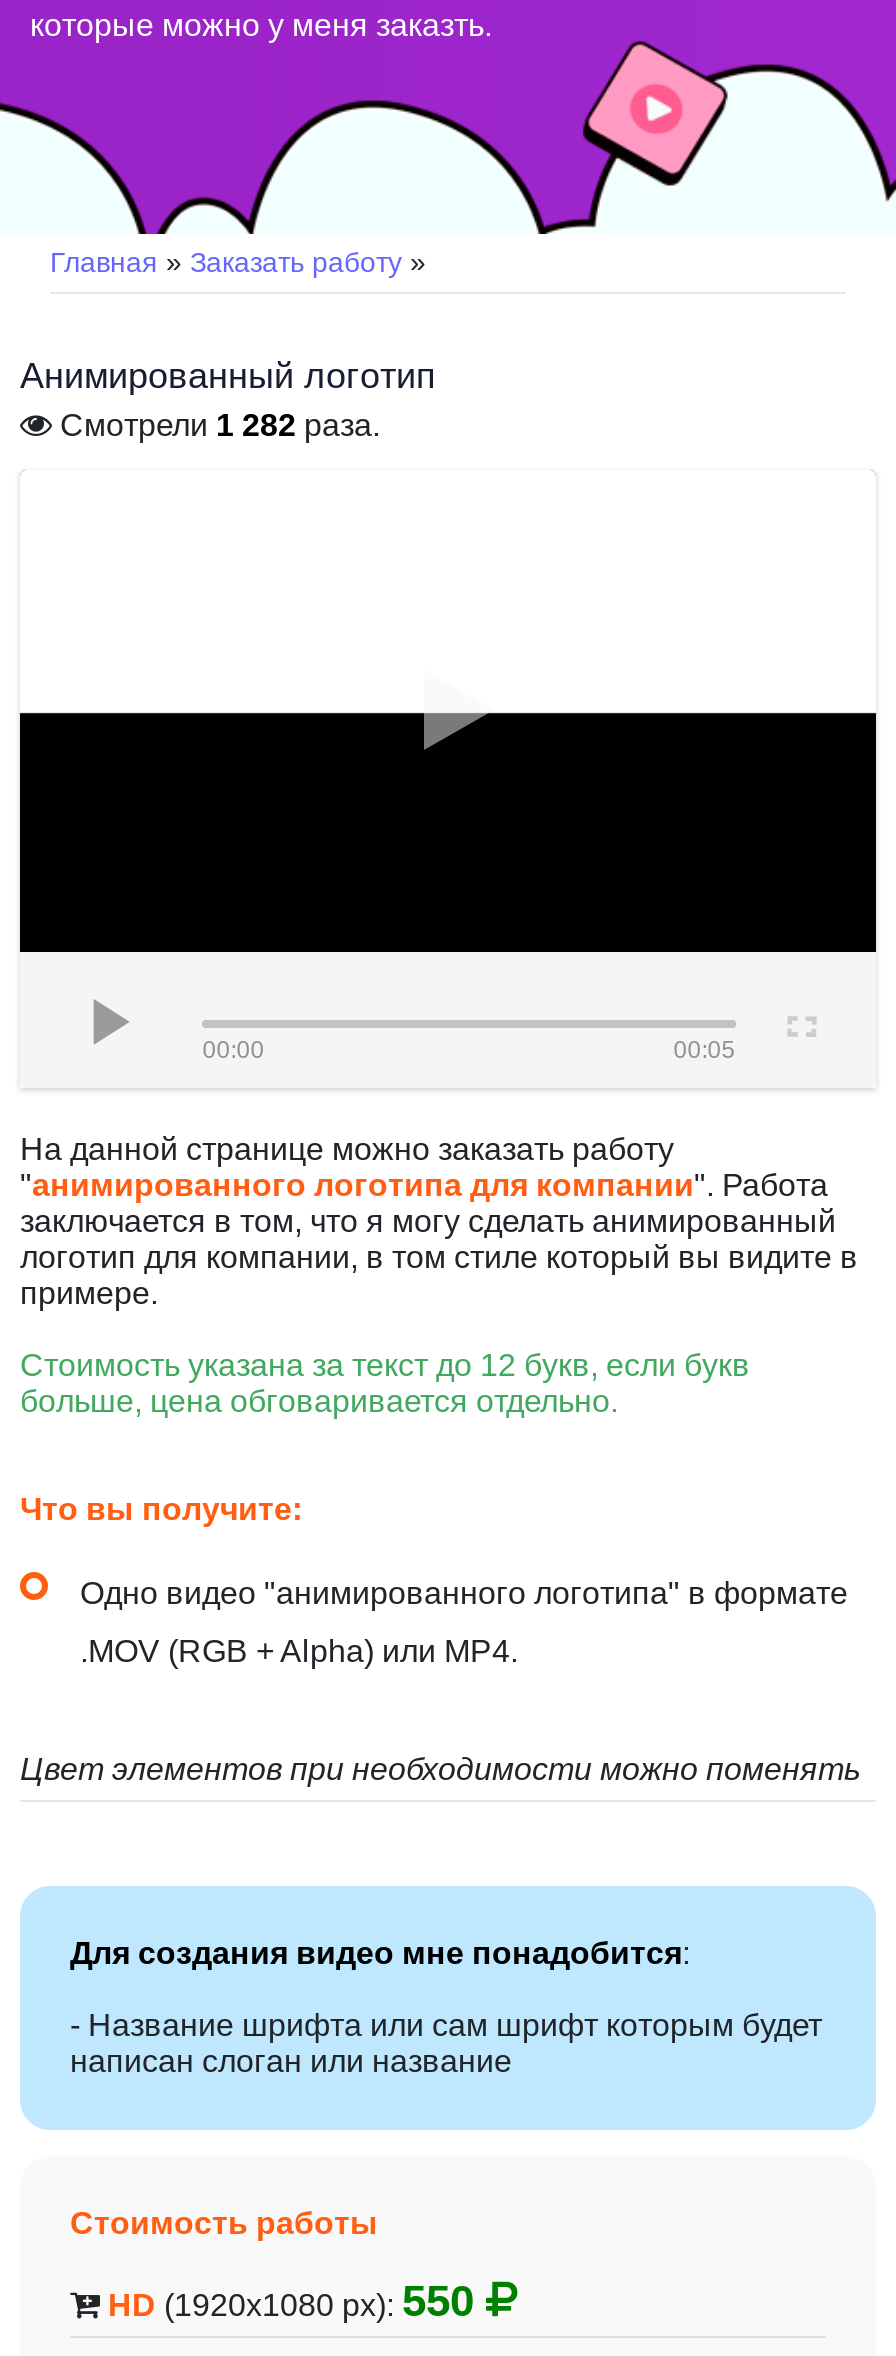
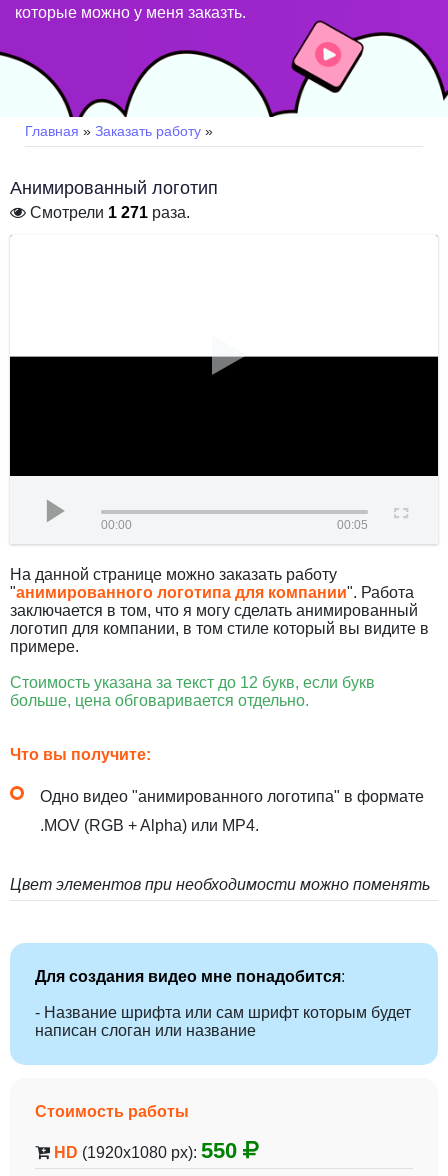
- Смотрели 1 282 раза.
+ Смотрели 1 271 раза.
